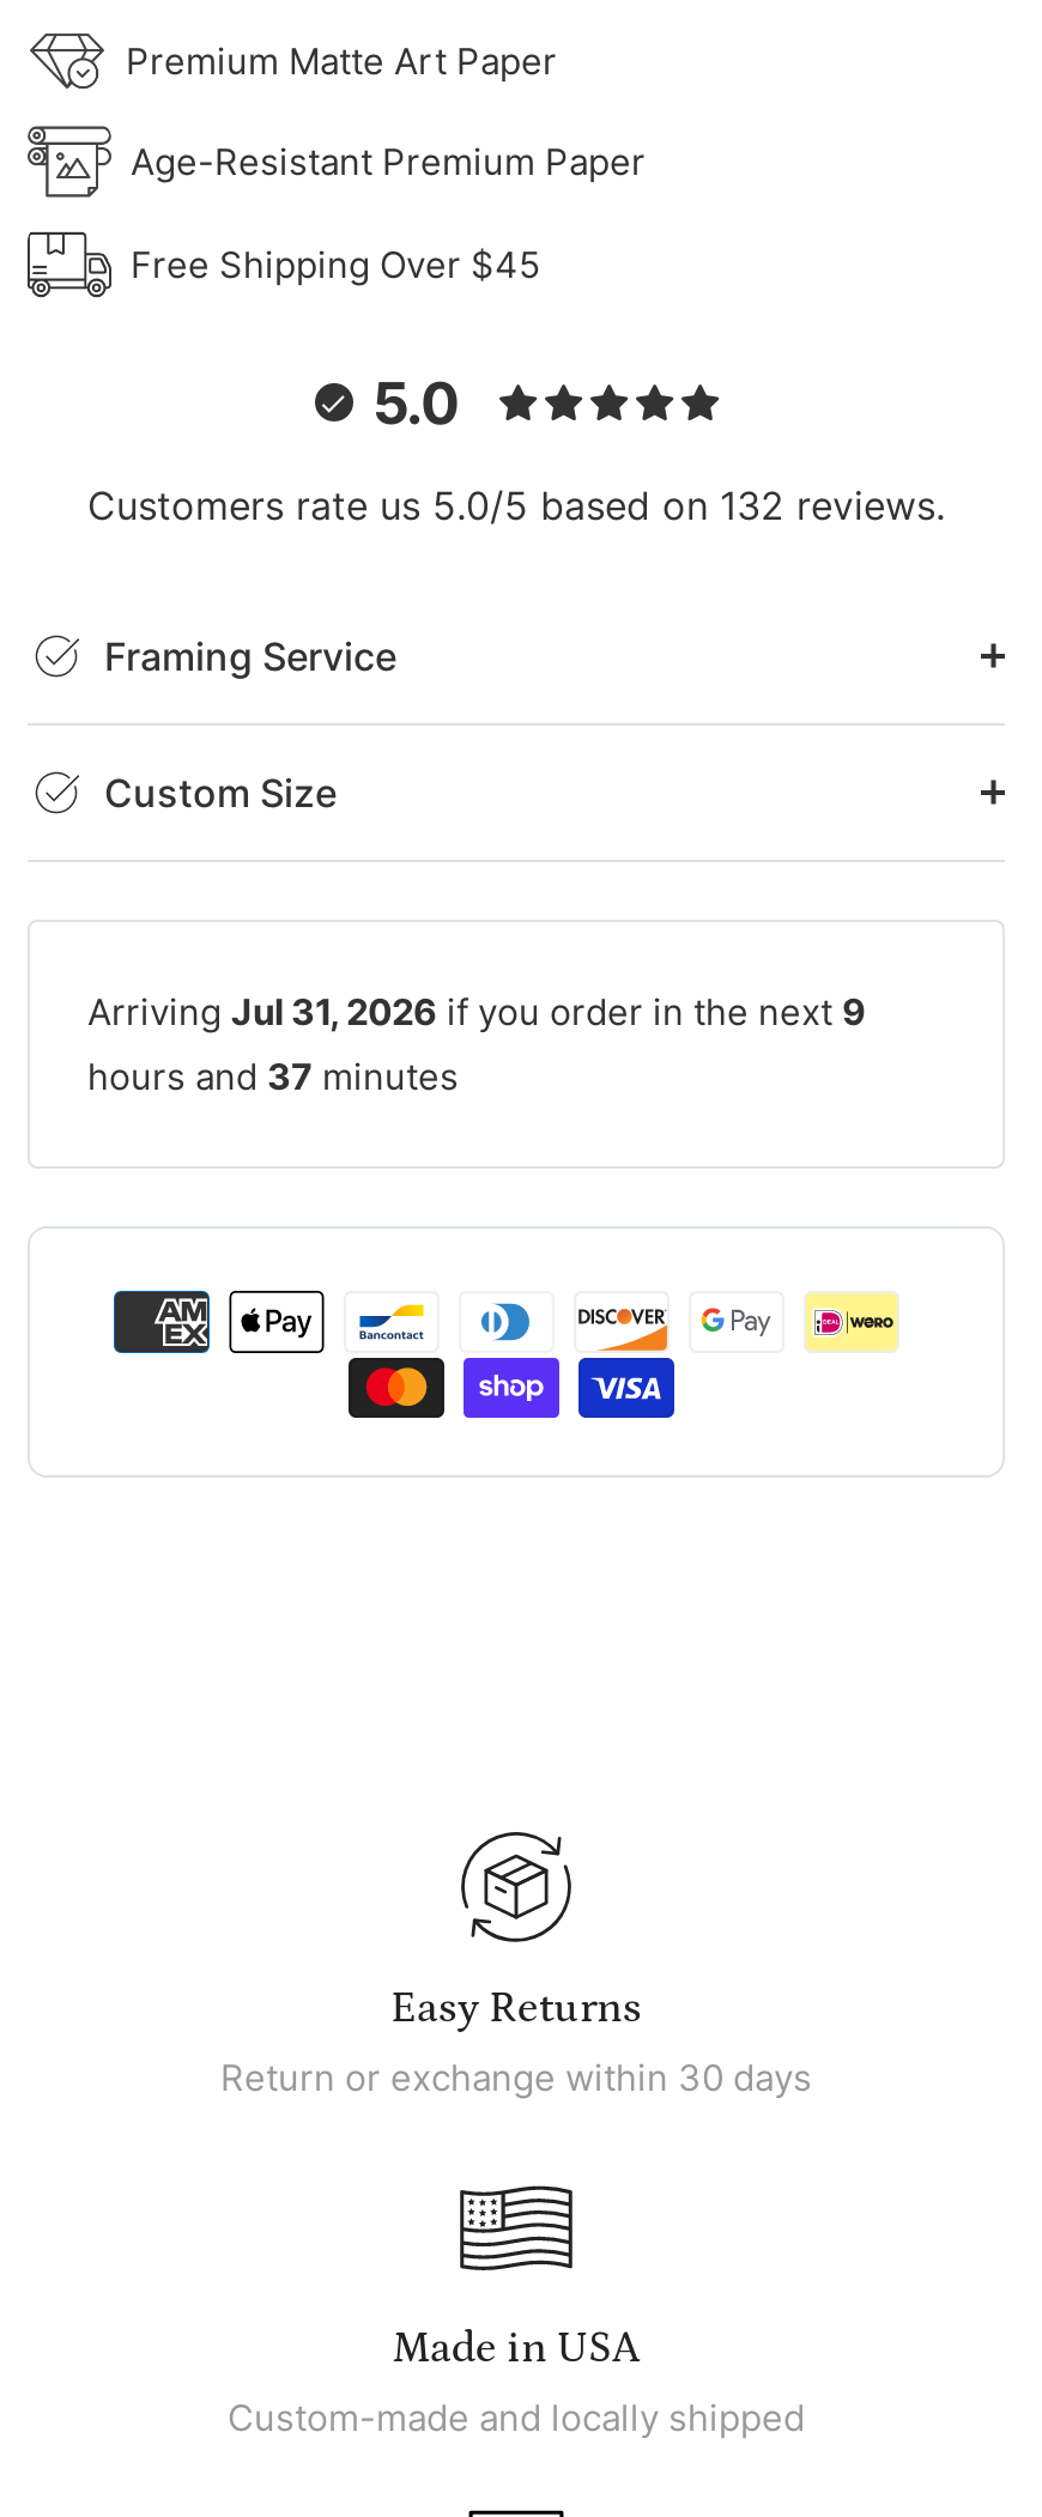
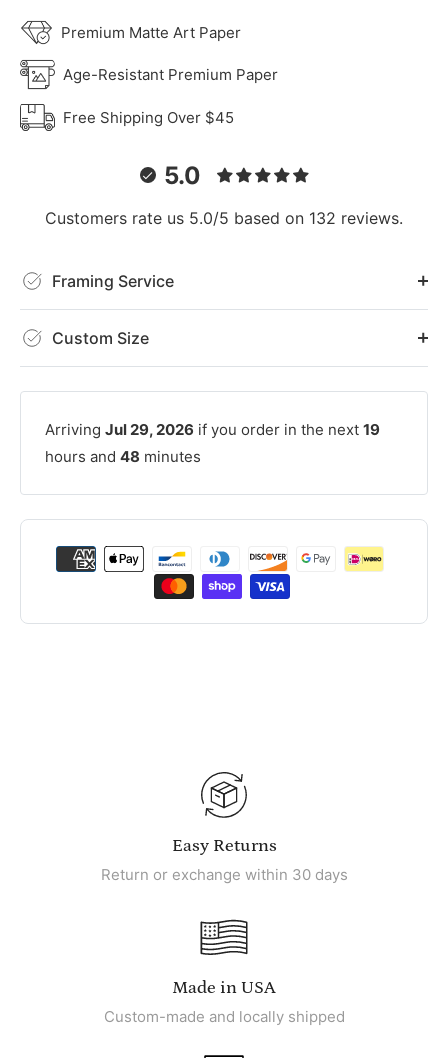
- Arriving Jul 31, 2026 if you order in the next 9
+ Arriving Jul 29, 2026 if you order in the next 19

- hours and 37 minutes
+ hours and 48 minutes
